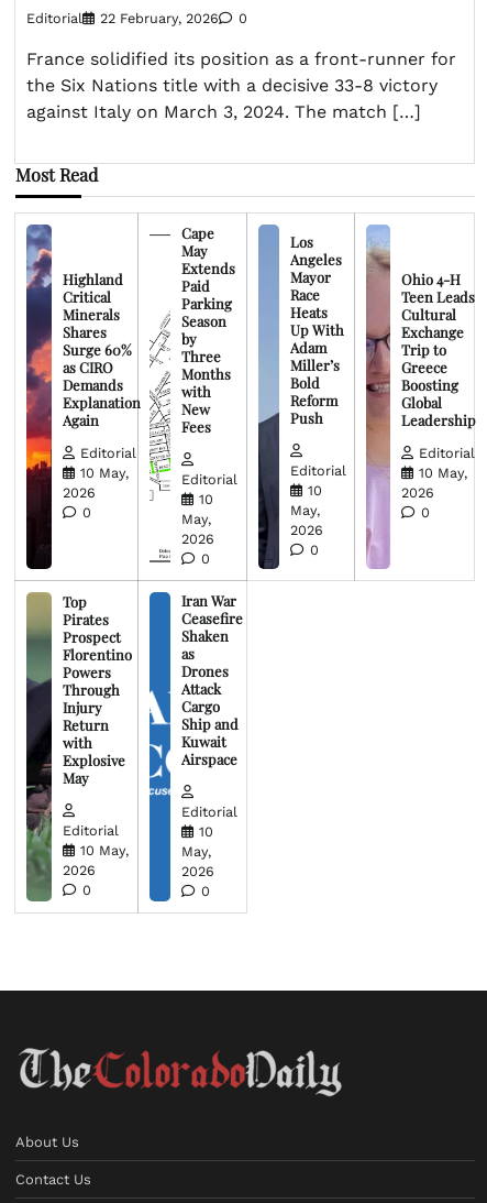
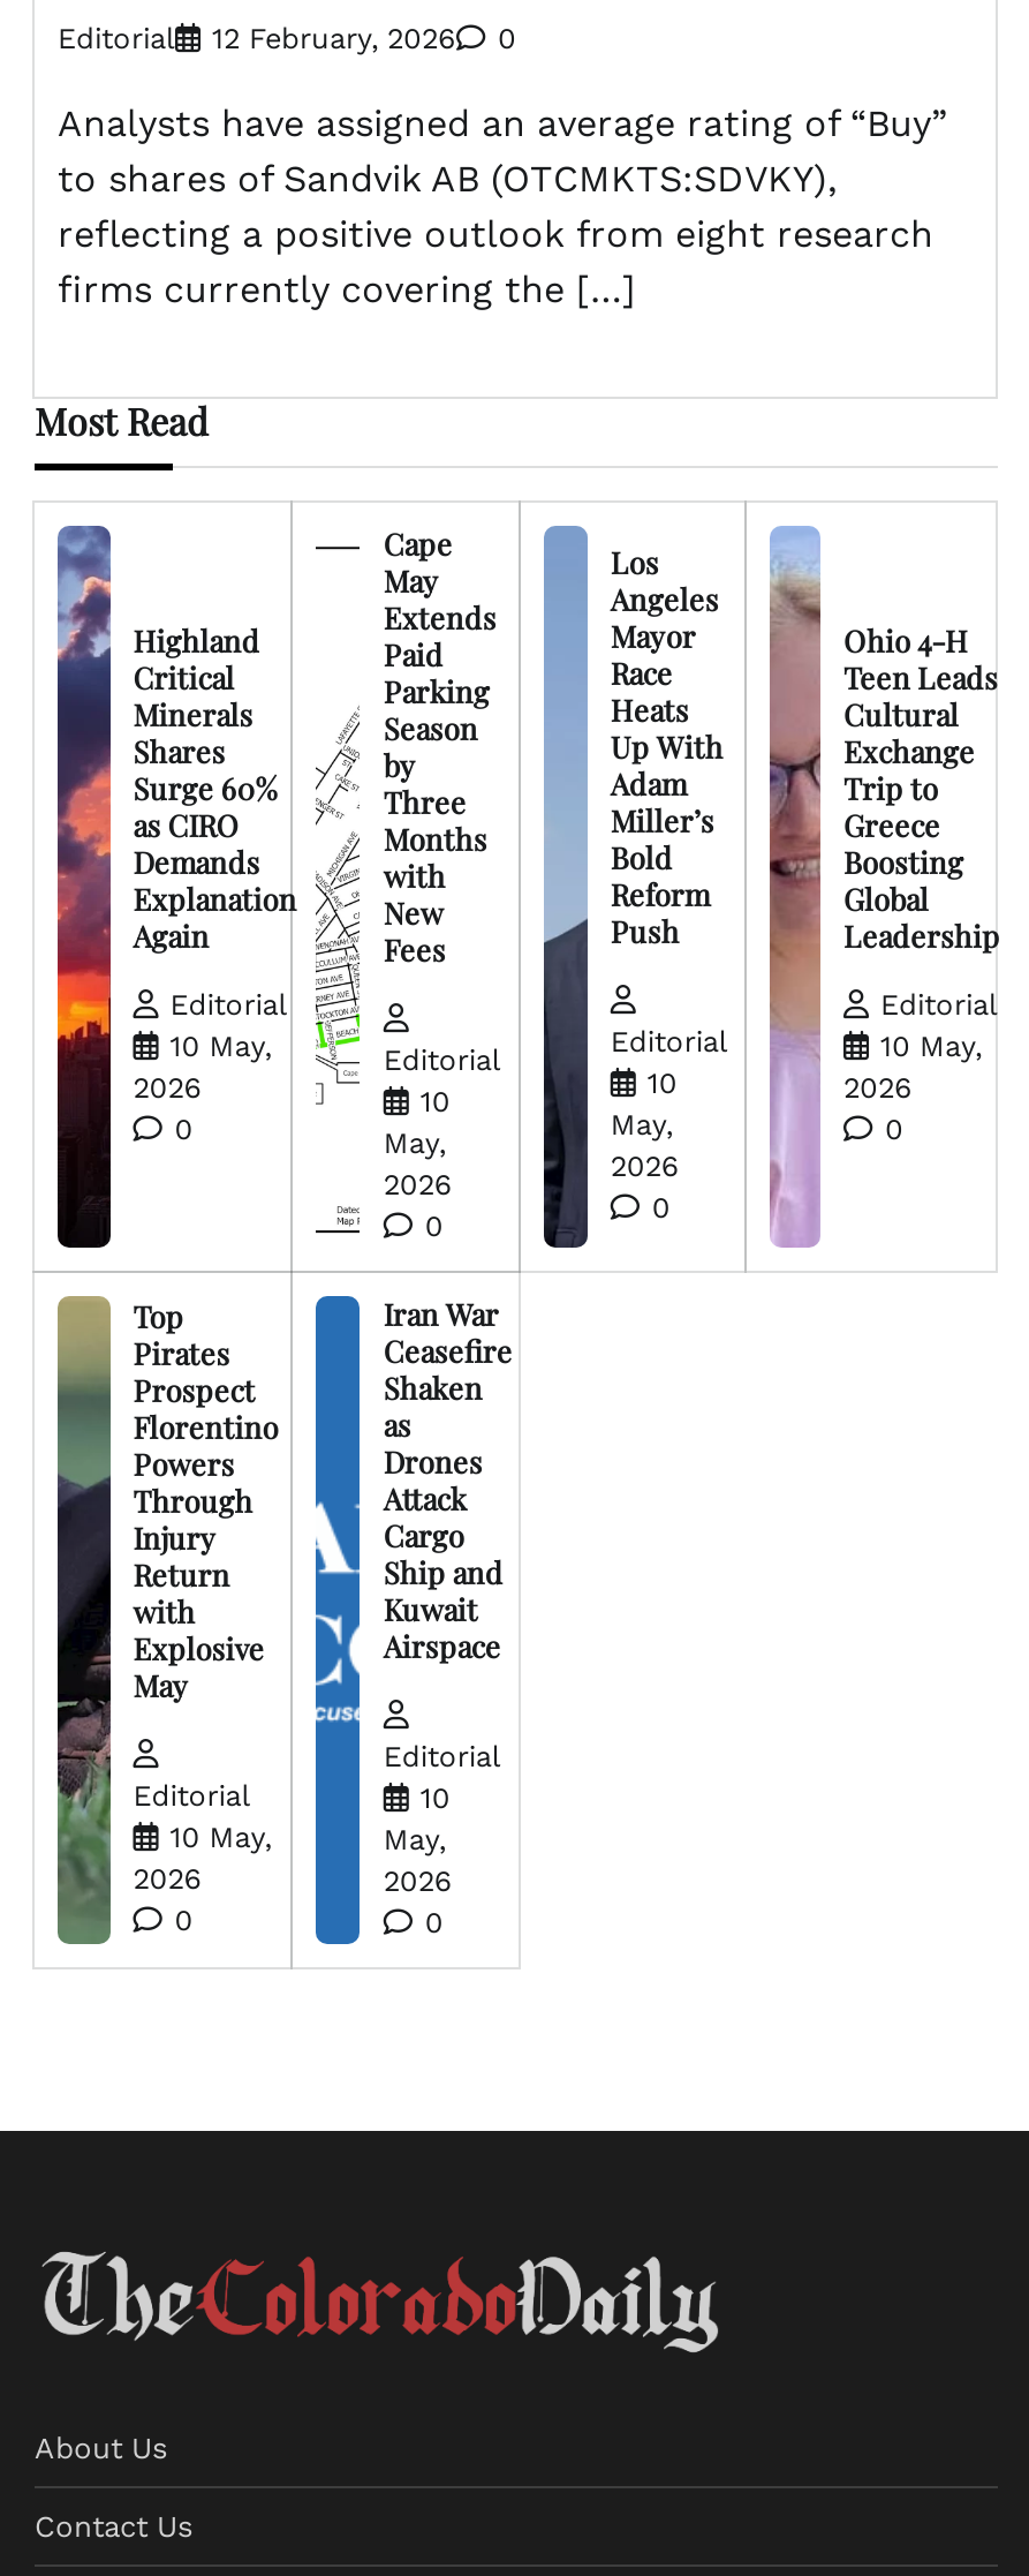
- Editorial 22 February, 2026 0
+ Editorial 12 February, 2026 0

- France solidified its position as a front-runner for
- the Six Nations title with a decisive 33-8 victory
- against Italy on March 3, 2024. The match […]
+ Analysts have assigned an average rating of “Buy”
+ to shares of Sandvik AB (OTCMKTS:SDVKY),
+ reflecting a positive outlook from eight research
+ firms currently covering the […]
